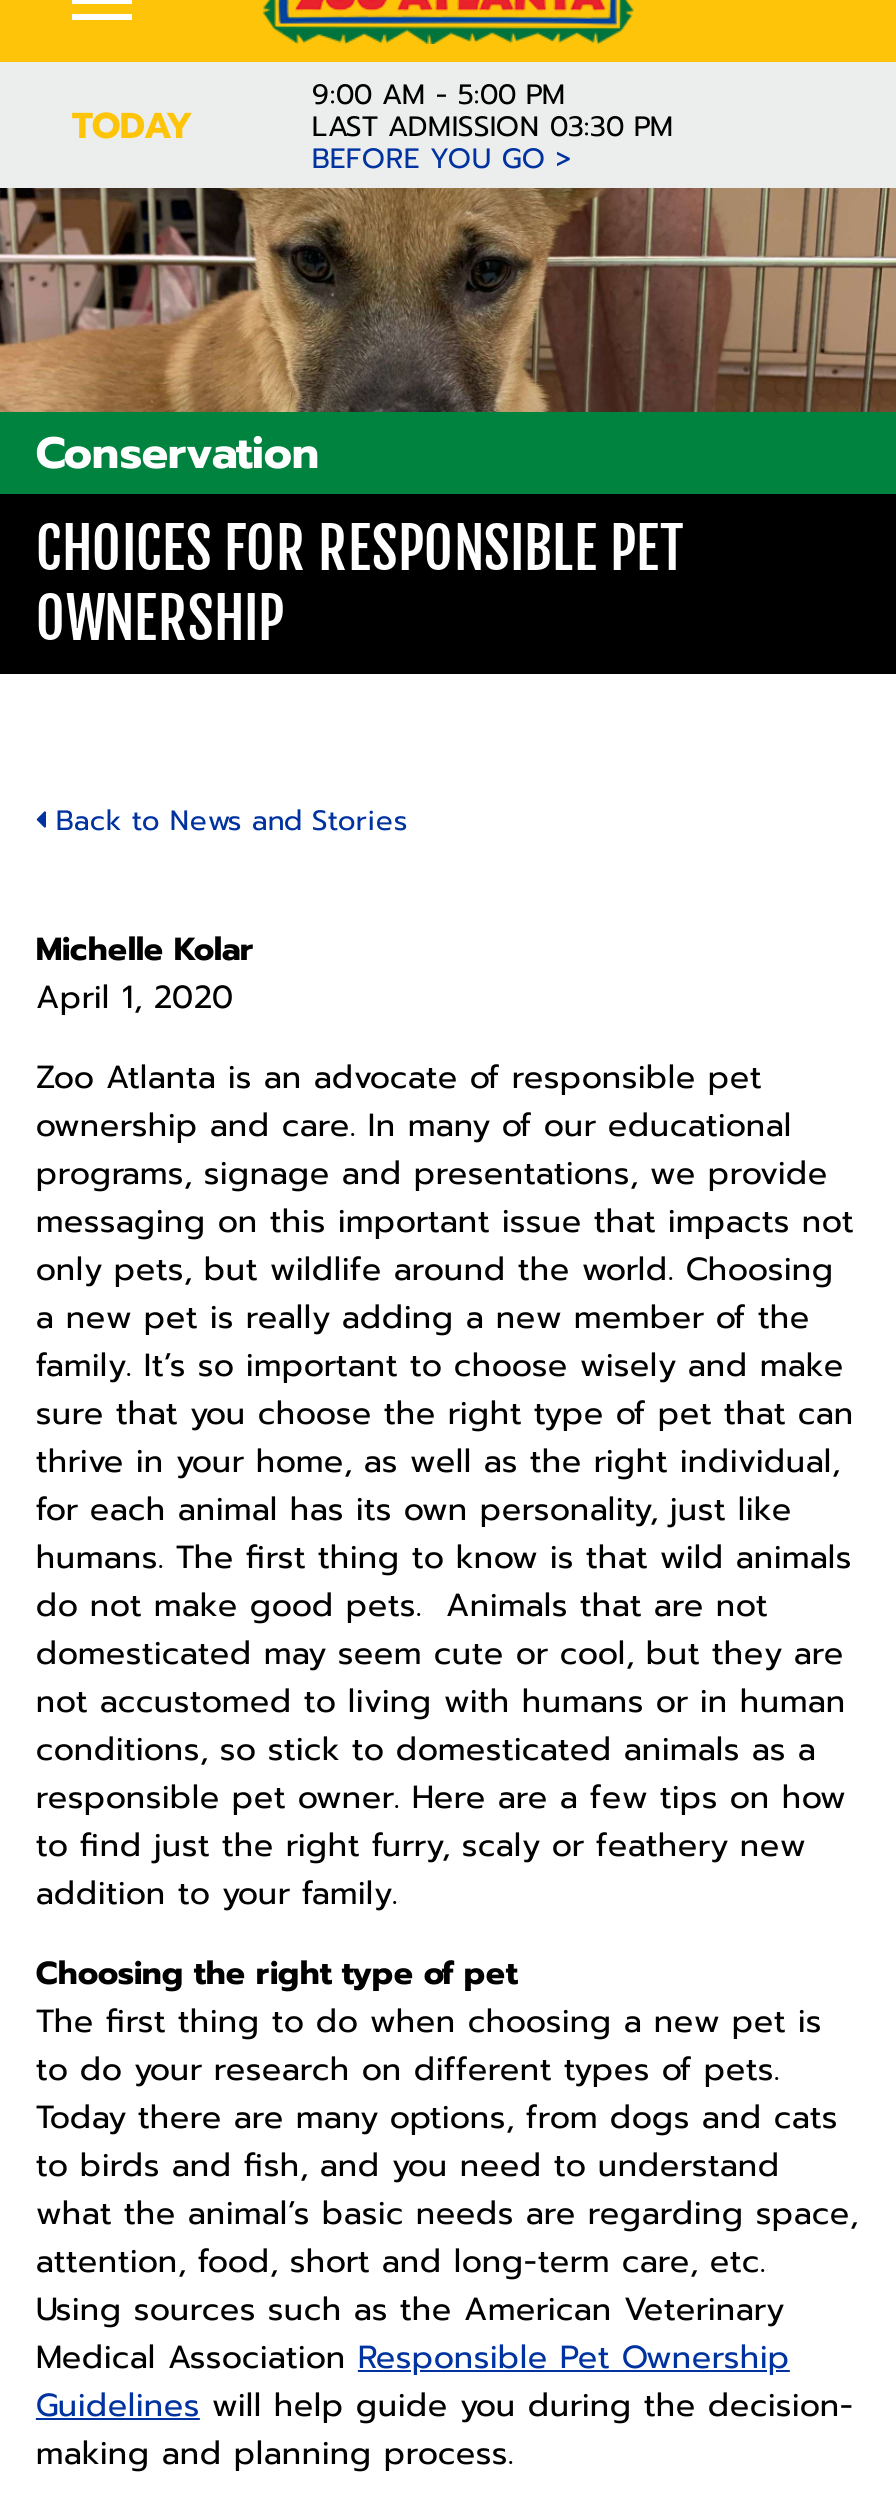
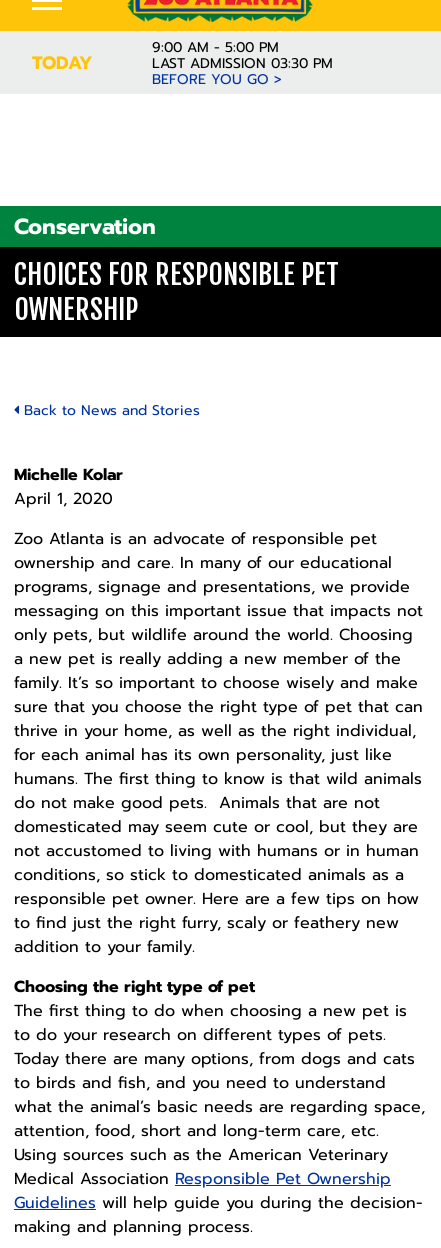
- [image]
